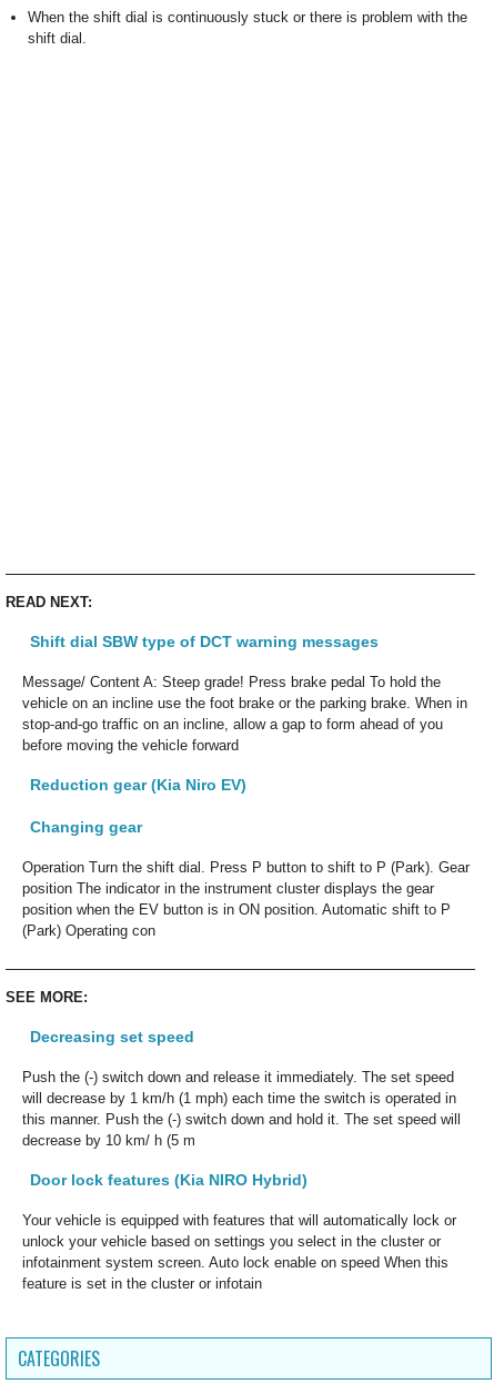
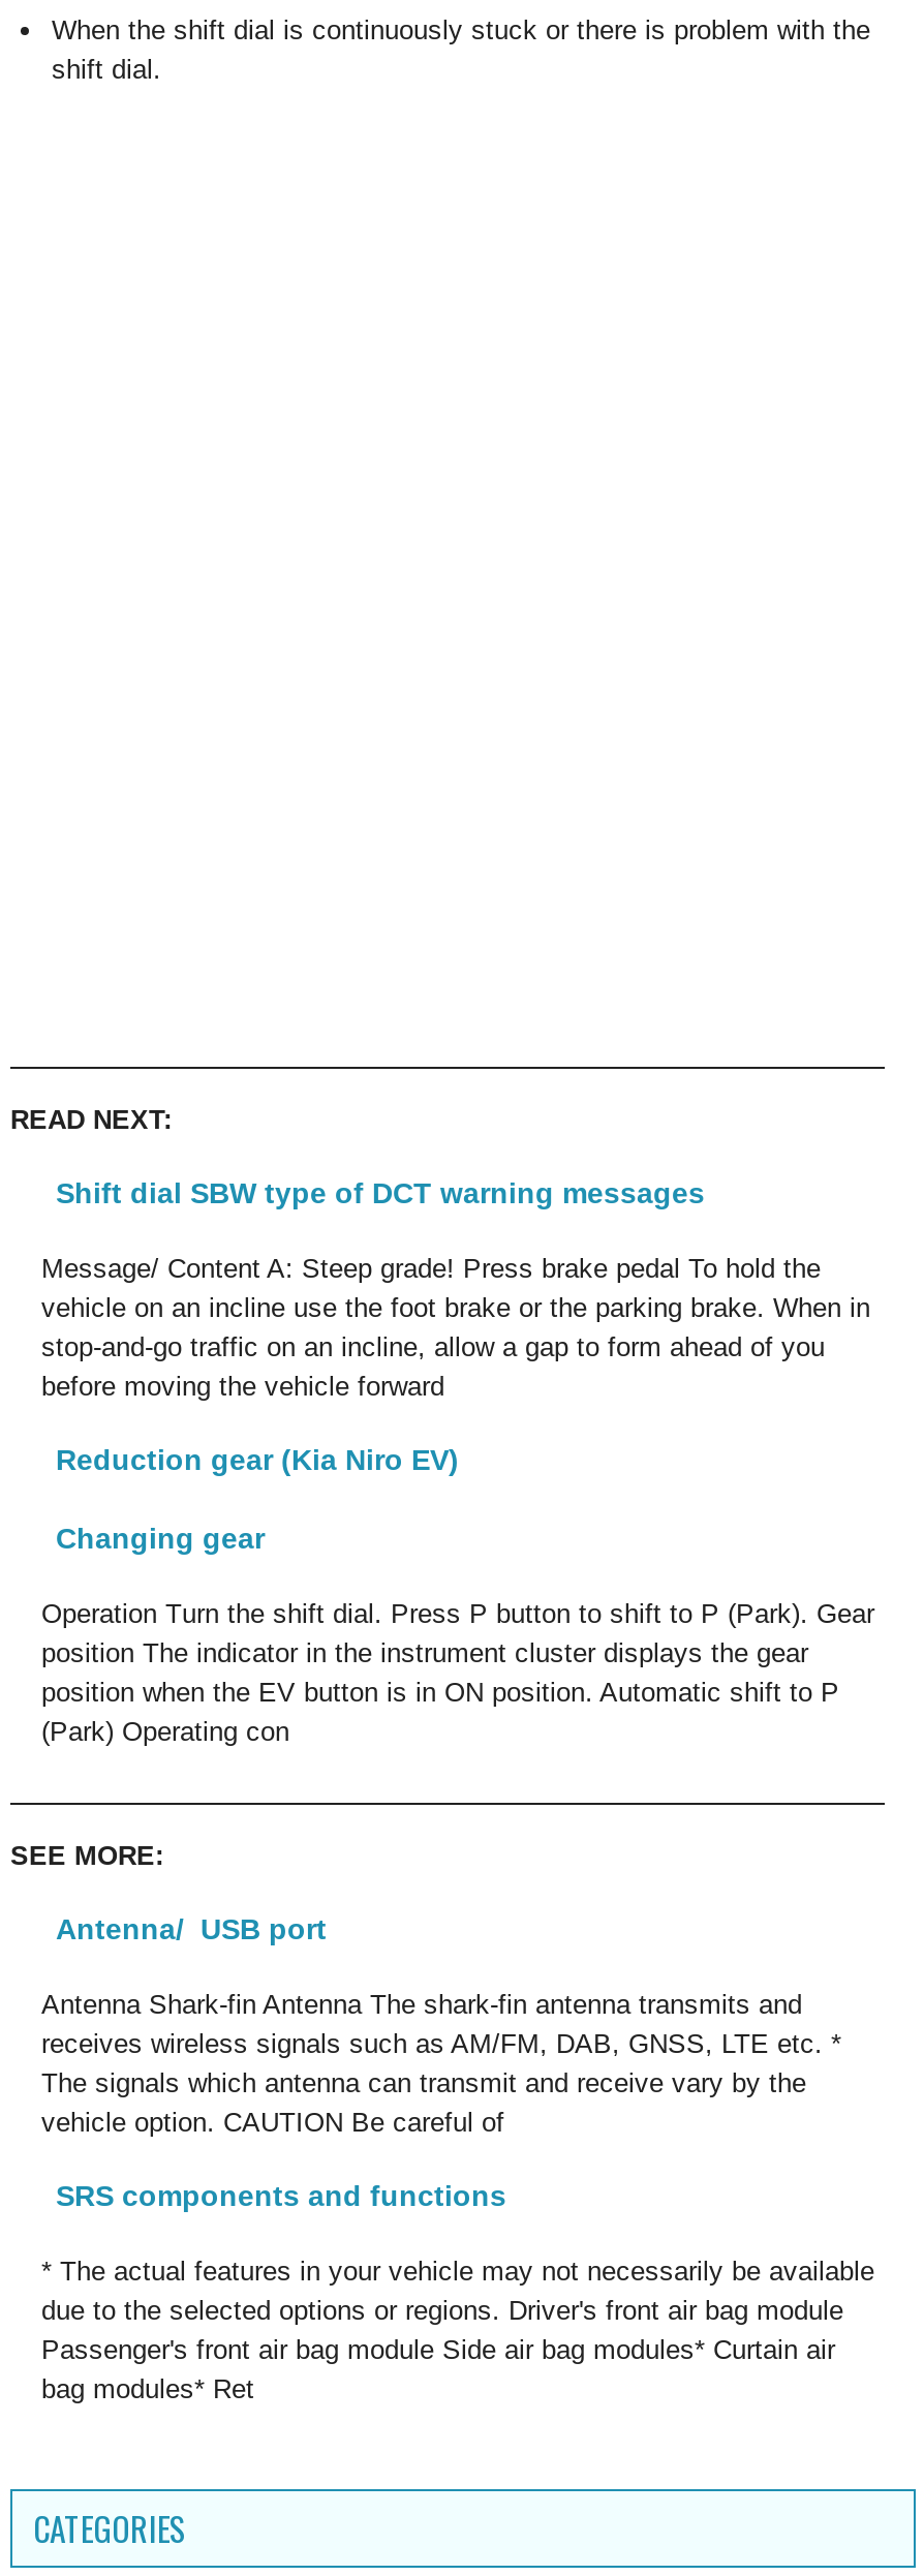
- Decreasing set speed
+ Antenna/ USB port

- Push the (-) switch down and release it immediately. The set speed
- will decrease by 1 km/h (1 mph) each time the switch is operated in
- this manner. Push the (-) switch down and hold it. The set speed will
- decrease by 10 km/ h (5 m
+ Antenna Shark-fin Antenna The shark-fin antenna transmits and
+ receives wireless signals such as AM/FM, DAB, GNSS, LTE etc. *
+ The signals which antenna can transmit and receive vary by the
+ vehicle option. CAUTION Be careful of

- Door lock features (Kia NIRO Hybrid)
+ SRS components and functions

- Your vehicle is equipped with features that will automatically lock or
- unlock your vehicle based on settings you select in the cluster or
- infotainment system screen. Auto lock enable on speed When this
- feature is set in the cluster or infotain
+ * The actual features in your vehicle may not necessarily be available
+ due to the selected options or regions. Driver's front air bag module
+ Passenger's front air bag module Side air bag modules* Curtain air
+ bag modules* Ret
